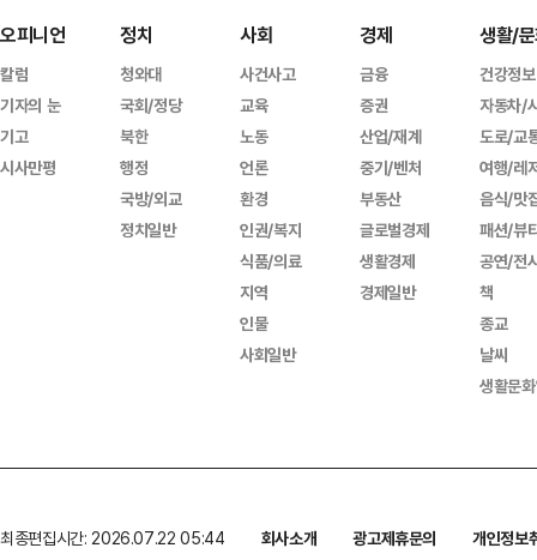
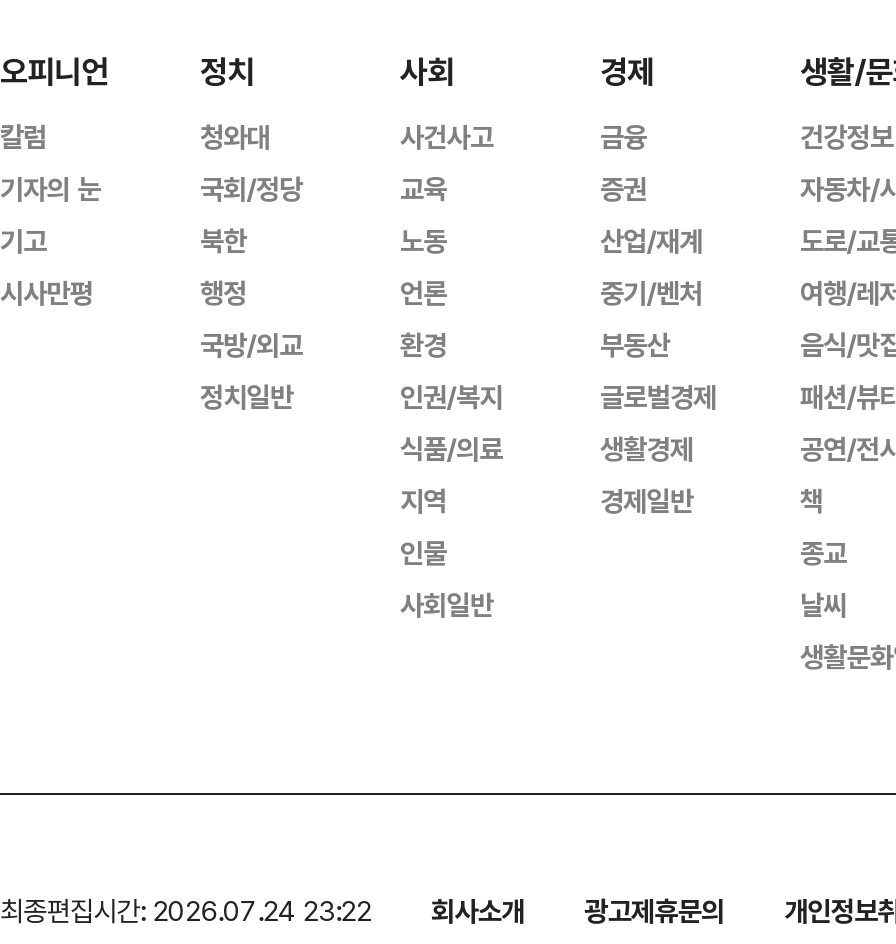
- 최종편집시간: 2026.07.22 05:44
+ 최종편집시간: 2026.07.24 23:22
